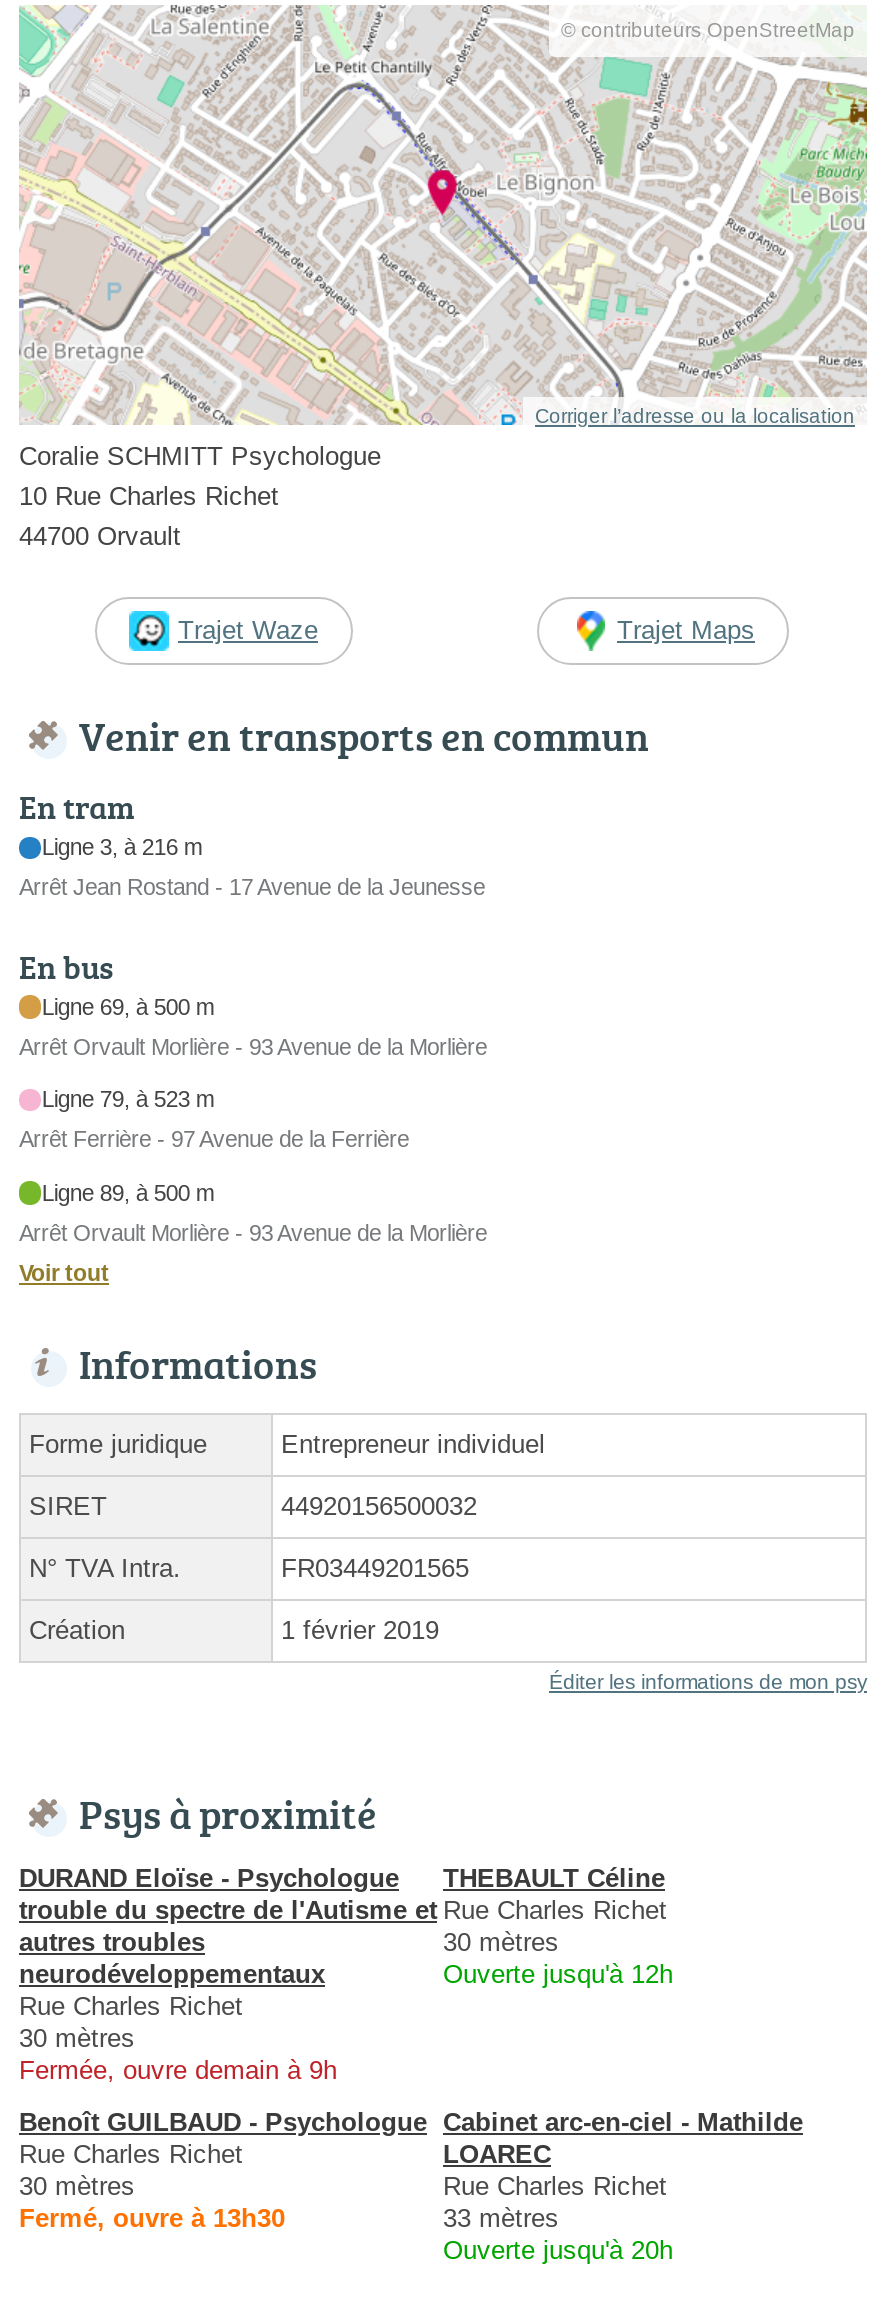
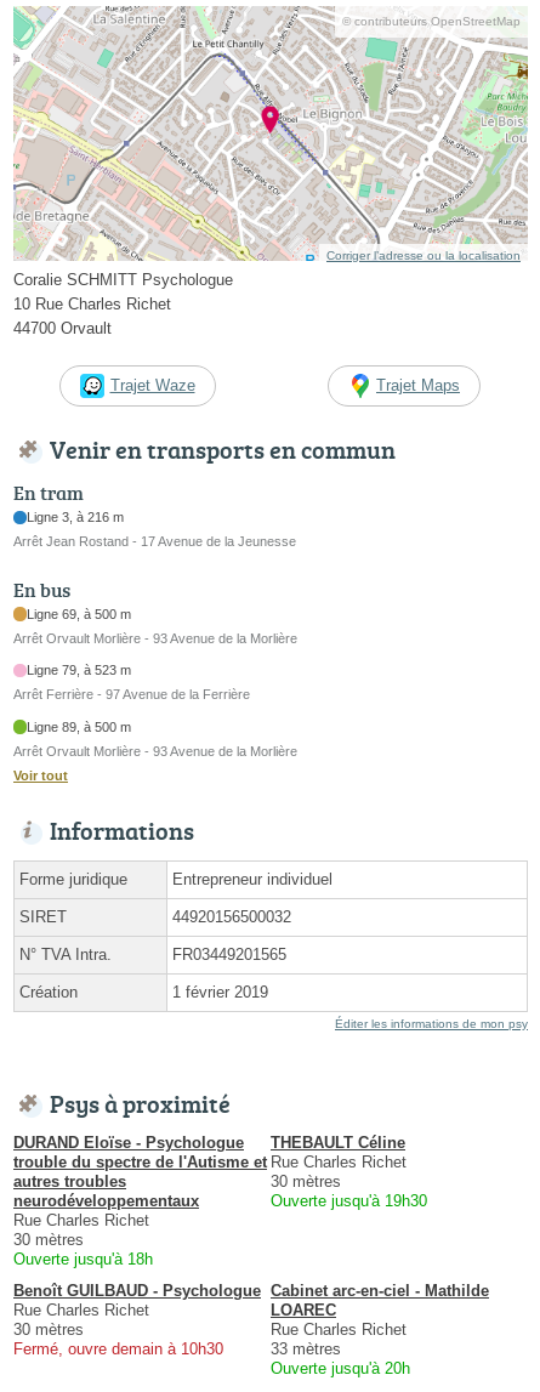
- Ouverte jusqu'à 12h
+ Ouverte jusqu'à 19h30

- Fermée, ouvre demain à 9h
+ Ouverte jusqu'à 18h

- Fermé, ouvre à 13h30
+ Fermé, ouvre demain à 10h30
